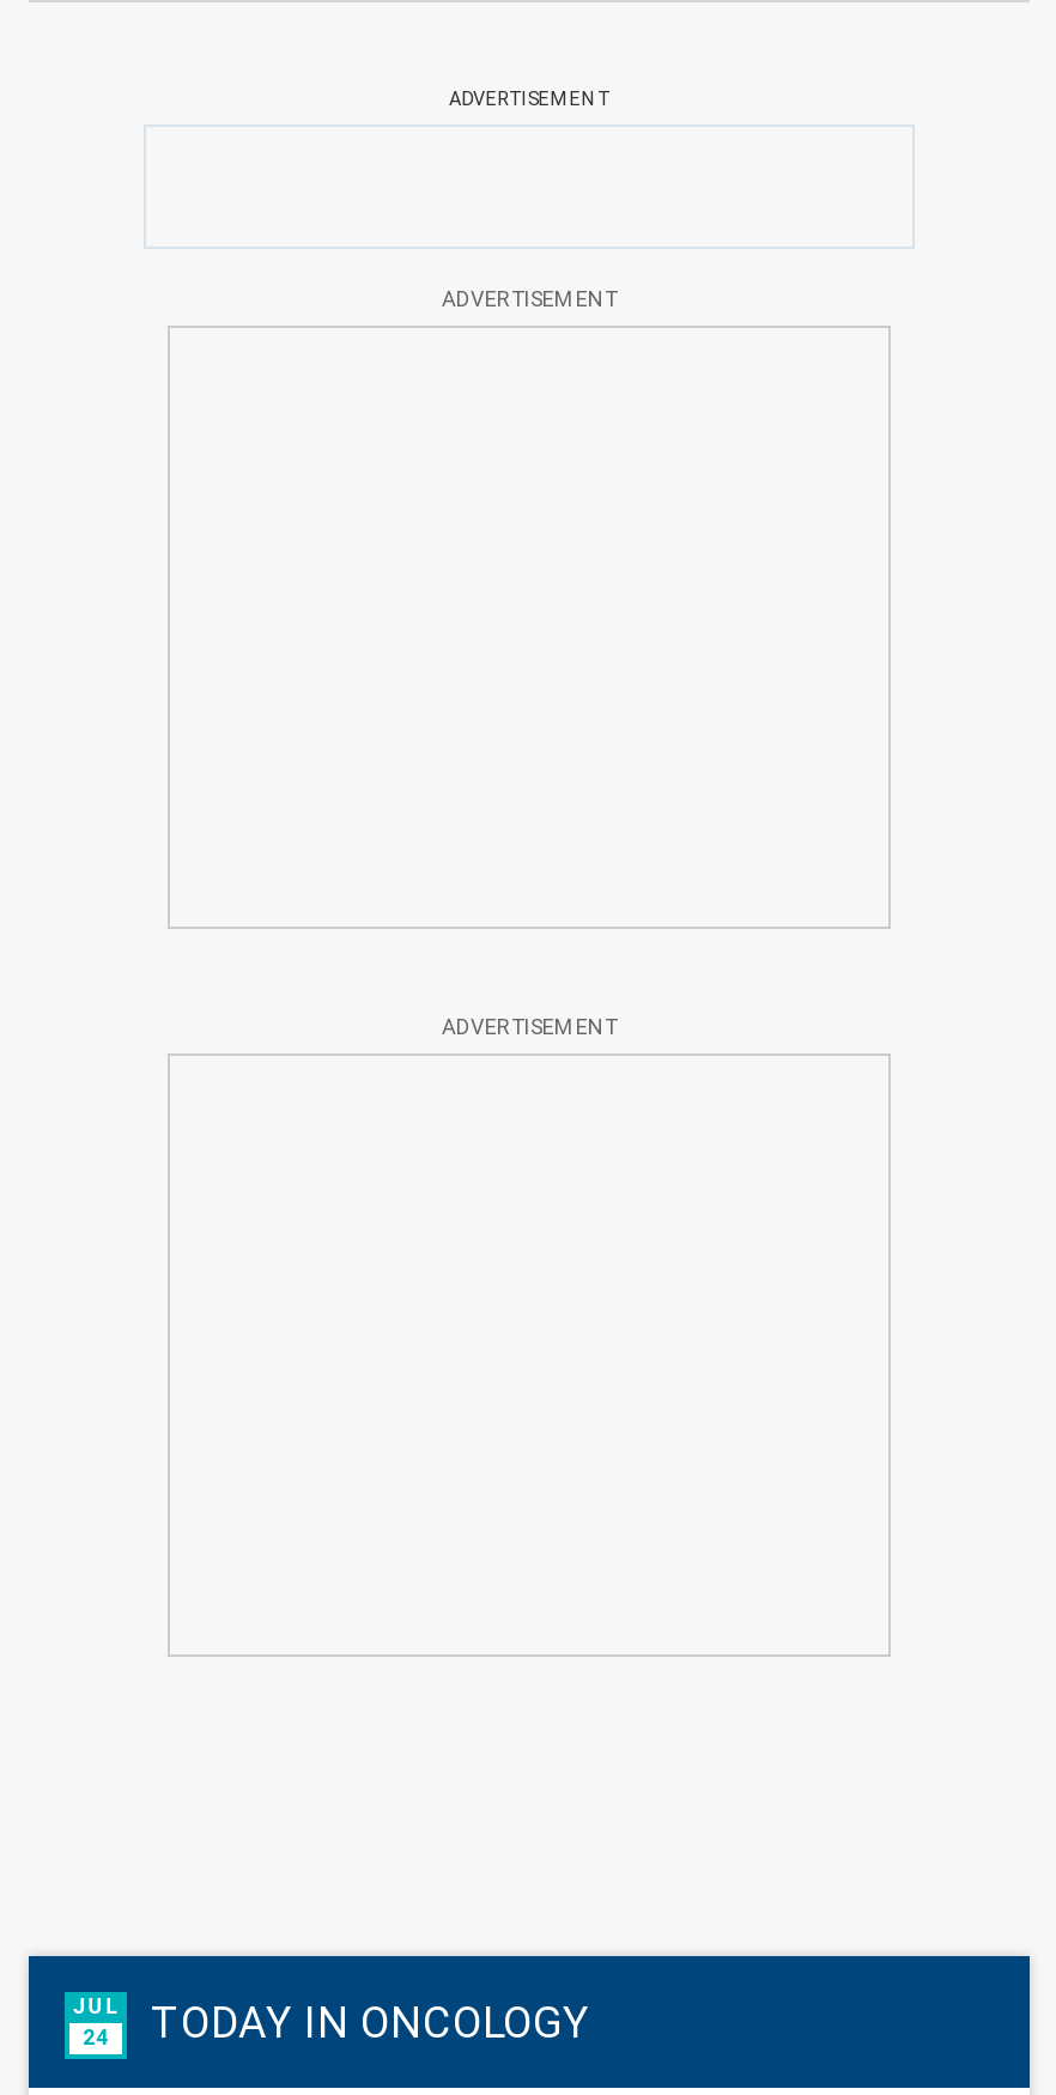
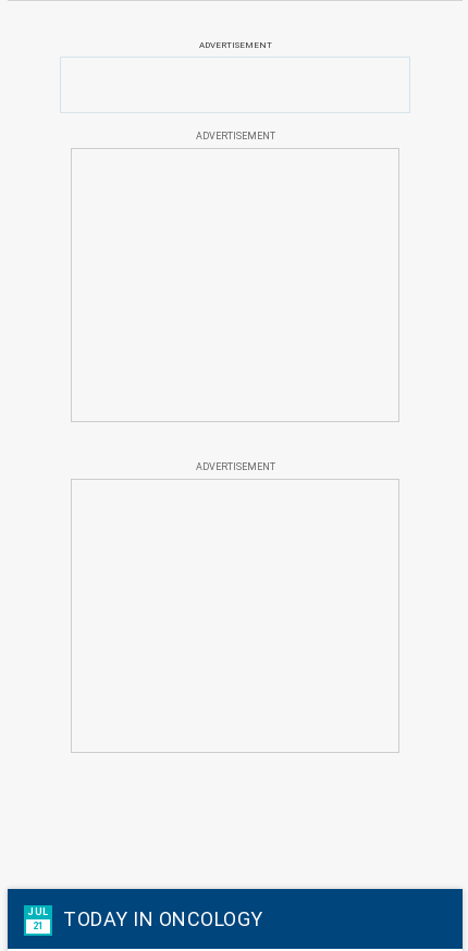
- JUL 24 TODAY IN ONCOLOGY
+ JUL 21 TODAY IN ONCOLOGY
